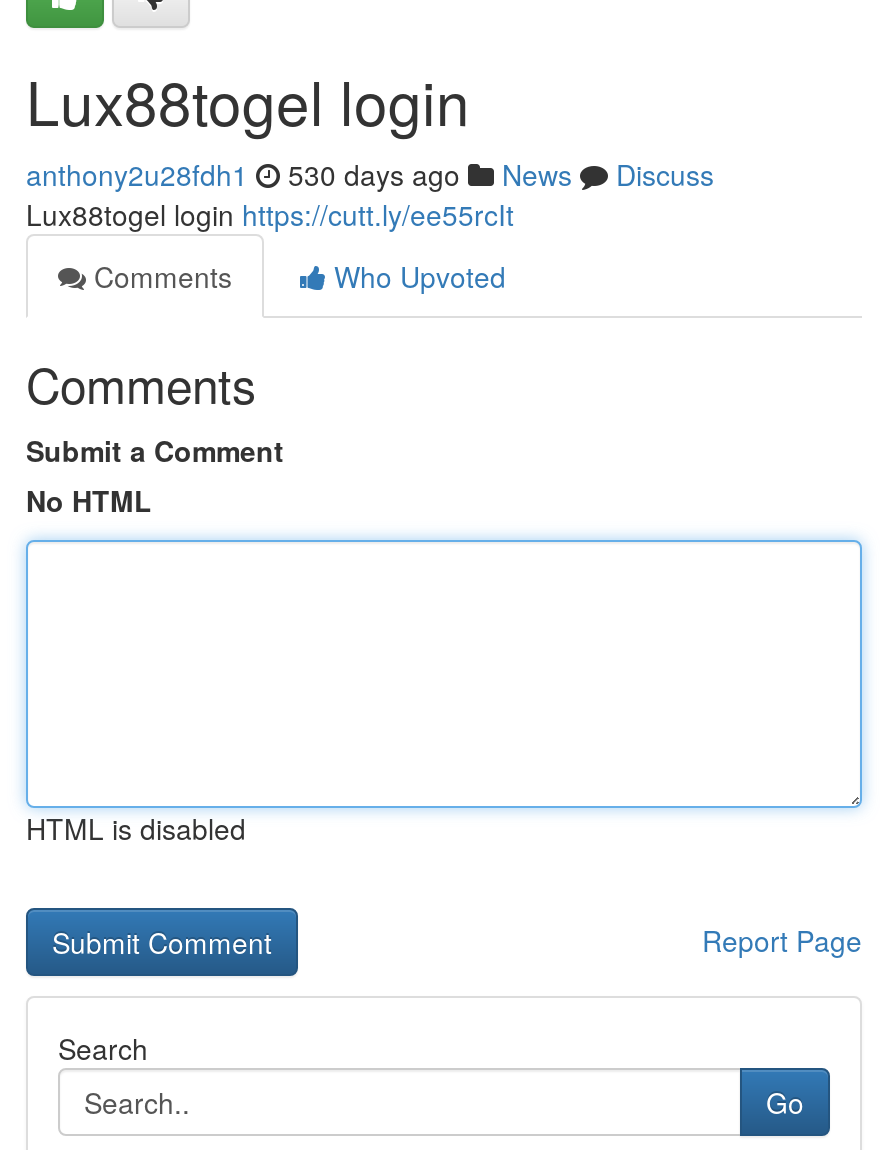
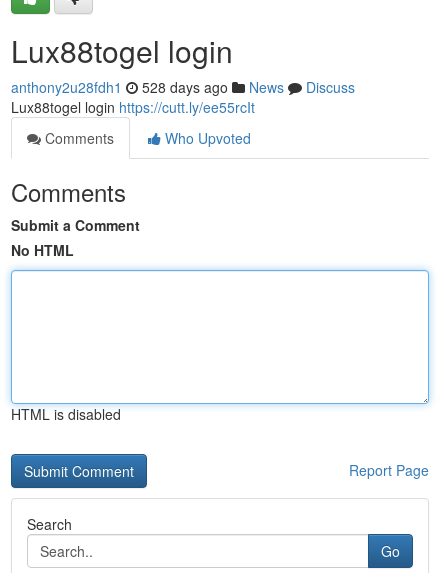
- anthony2u28fdh1 530 days ago News Discuss
+ anthony2u28fdh1 528 days ago News Discuss
